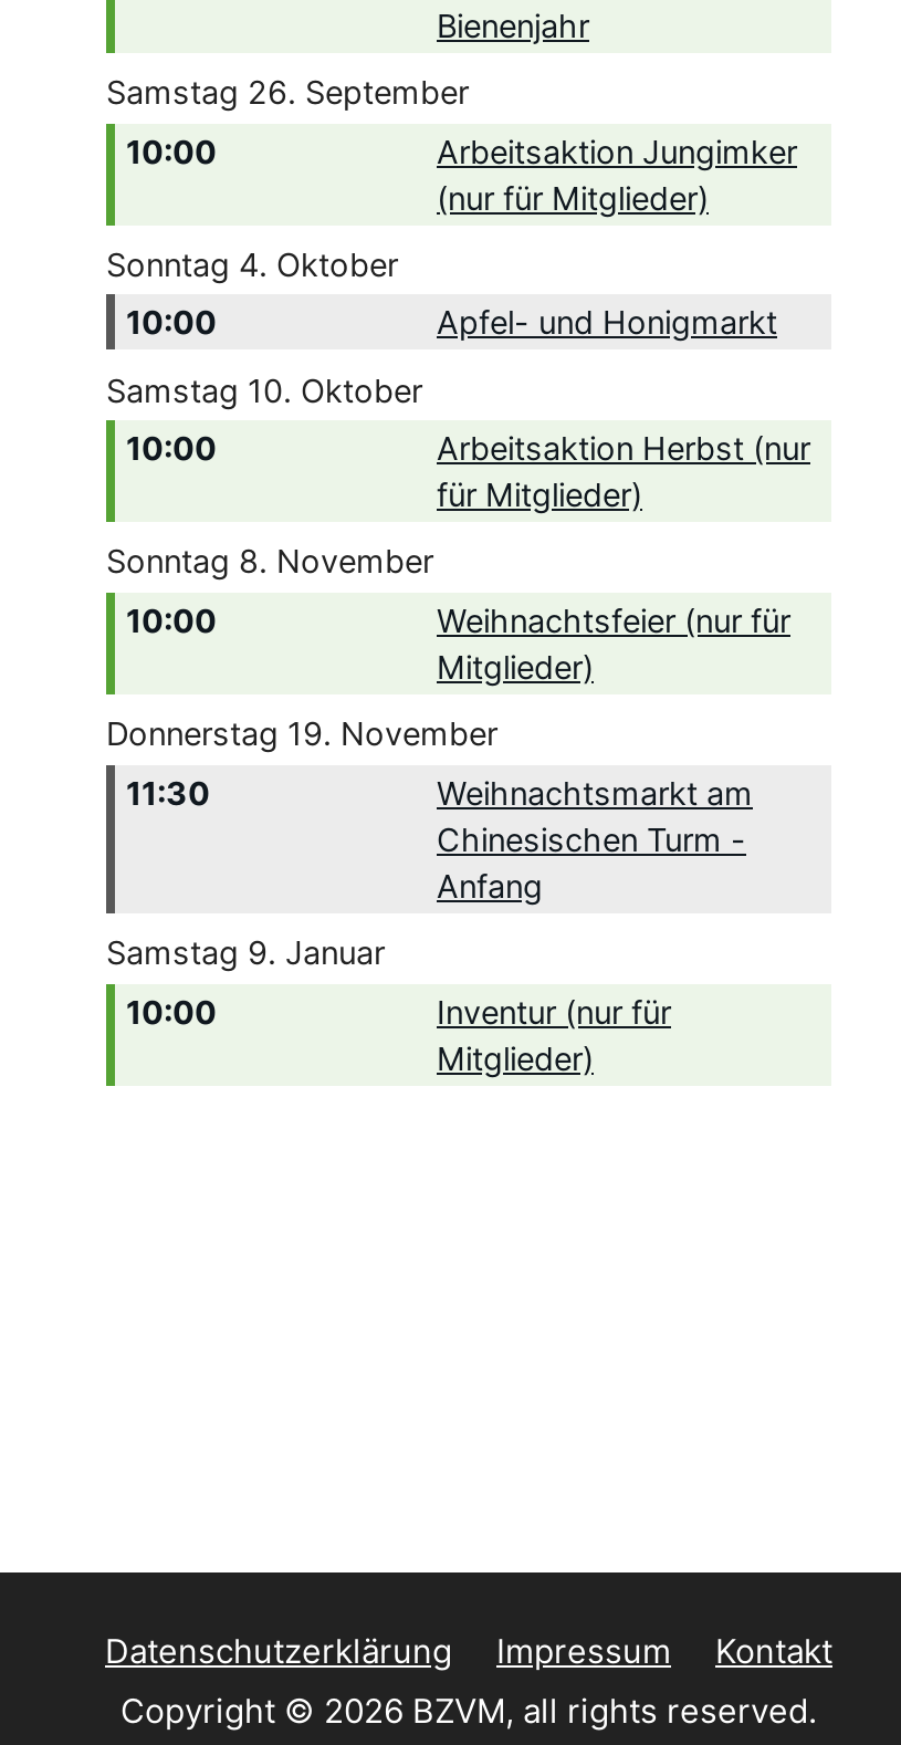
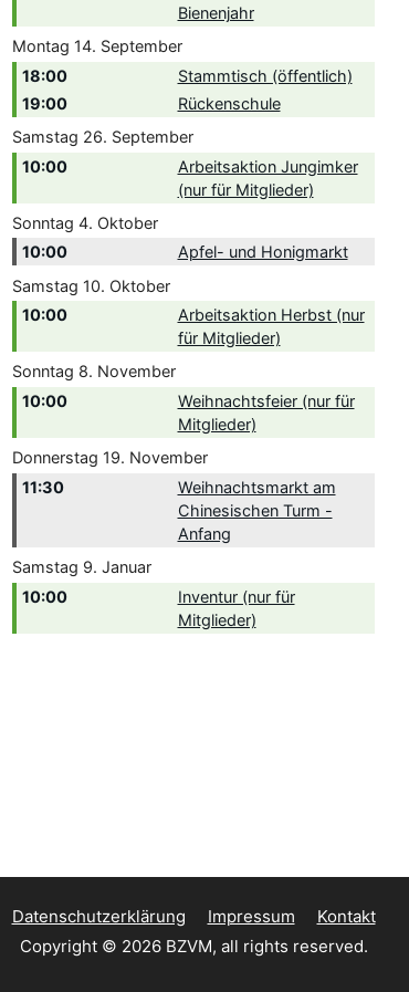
+ Montag 14. September
+ 18:00
+ Stammtisch (öffentlich)
+ 19:00
+ Rückenschule
